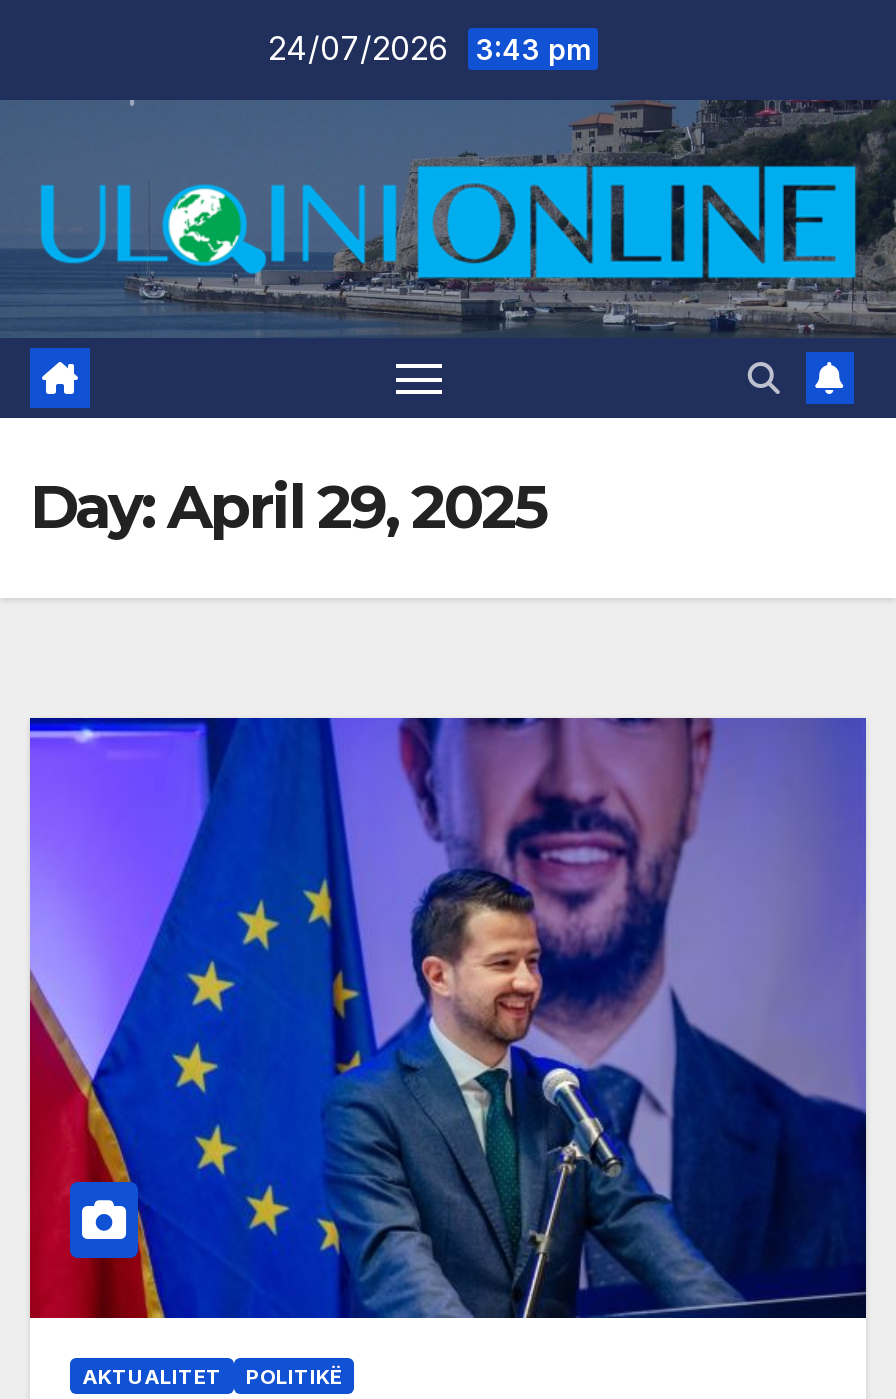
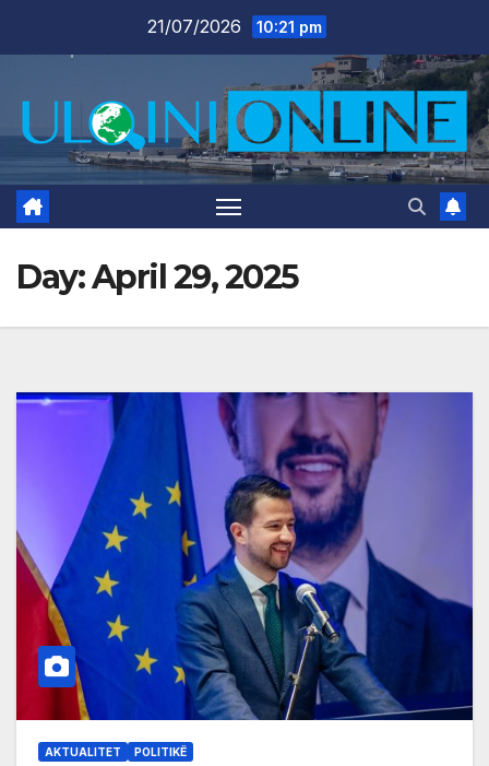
- 24/07/2026 3:43 pm
+ 21/07/2026 10:21 pm
